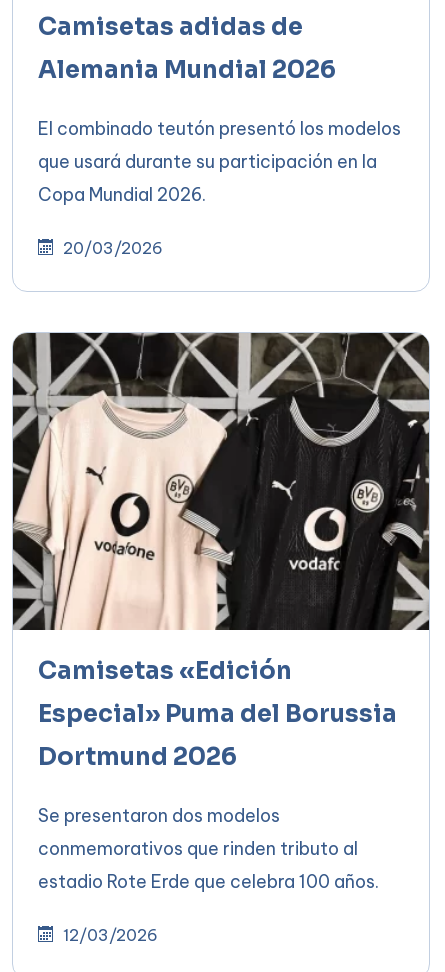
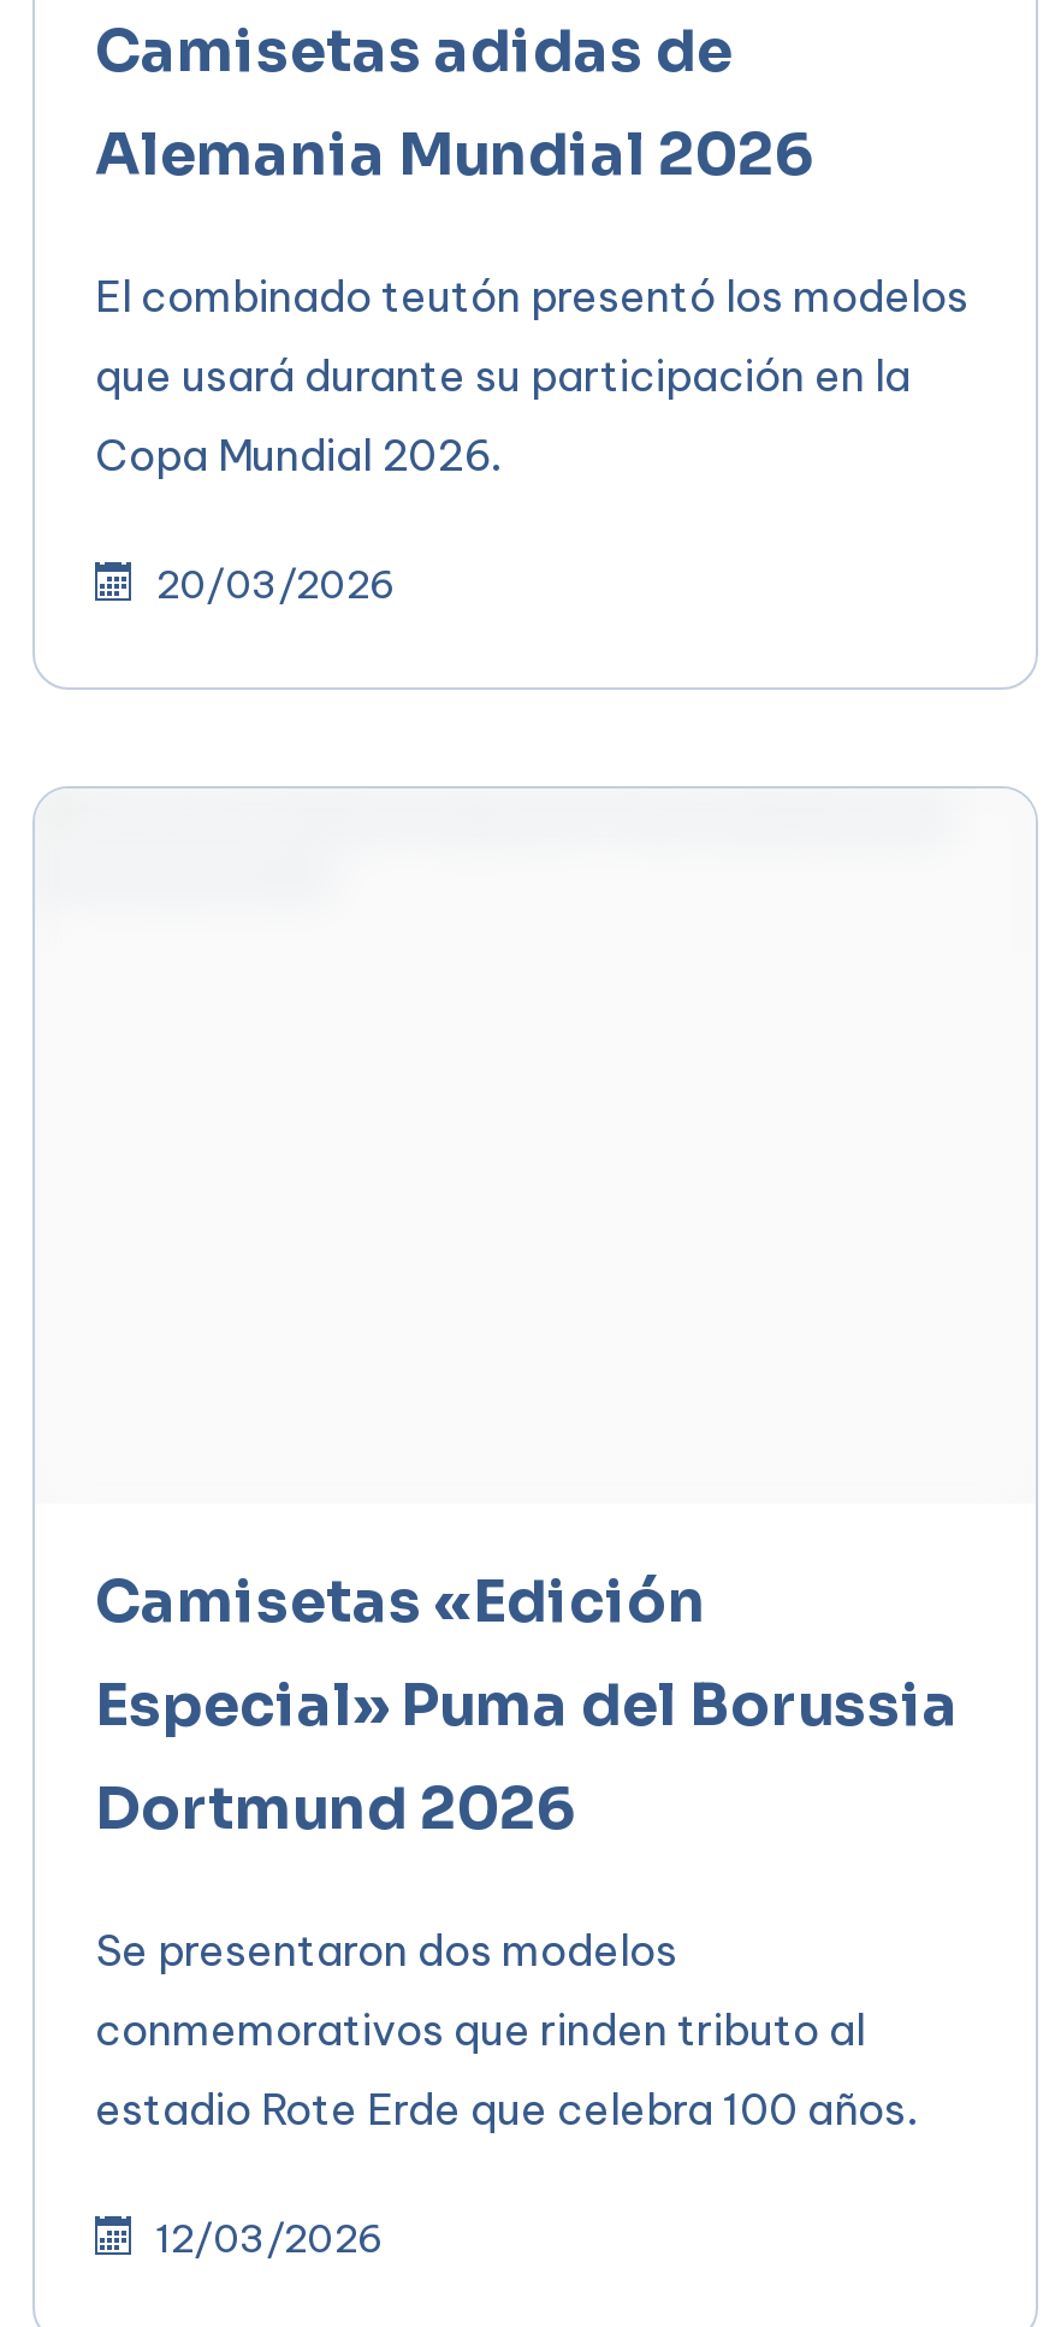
- [image]
